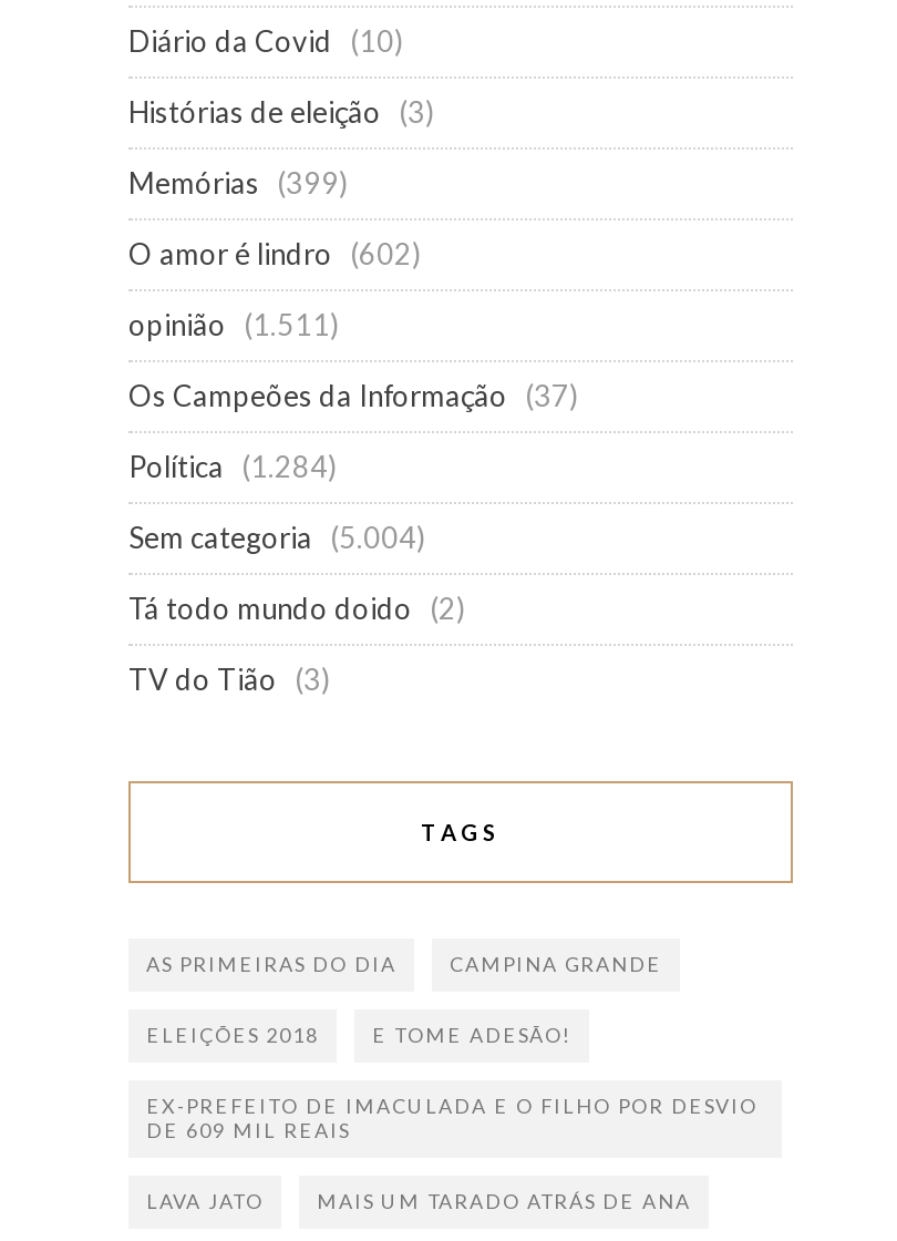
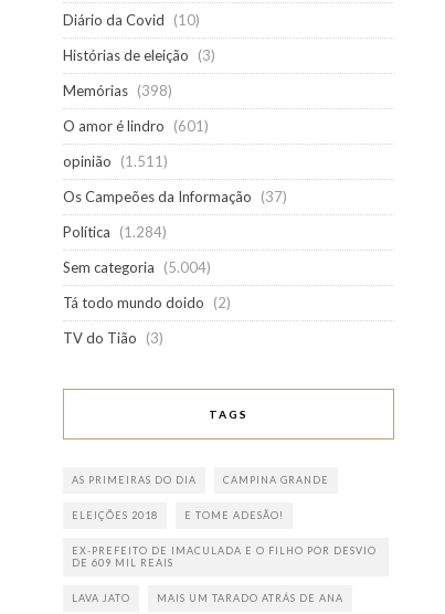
- Memórias (399)
+ Memórias (398)

- O amor é lindro (602)
+ O amor é lindro (601)
